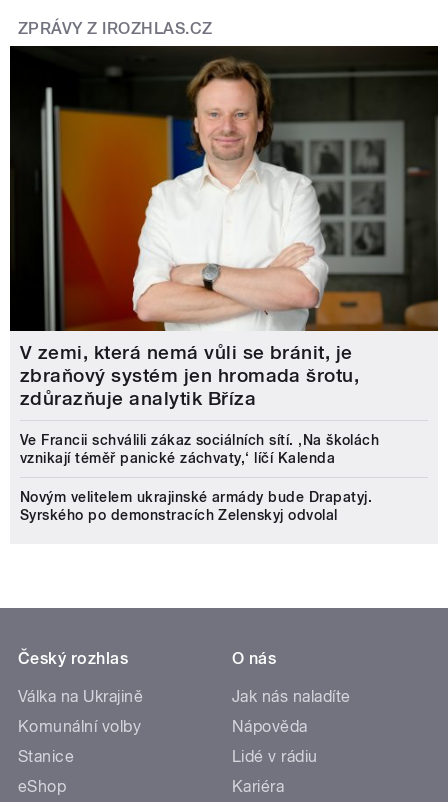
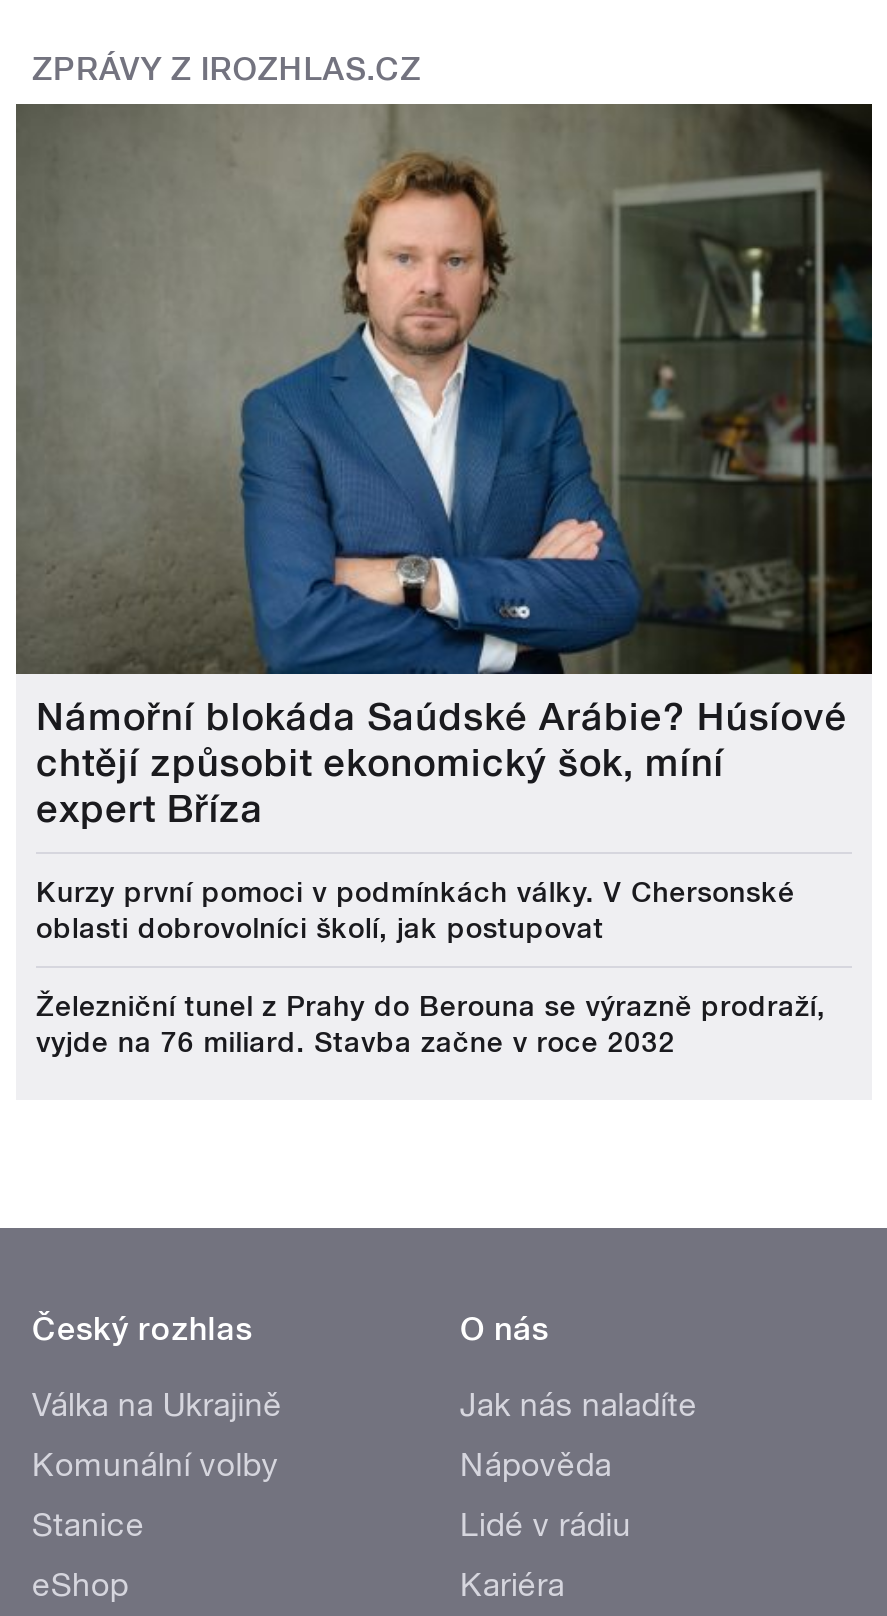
- [image]
- V zemi, která nemá vůli se bránit, je
- zbraňový systém jen hromada šrotu,
- zdůrazňuje analytik Bříza
+ [image]
+ Námořní blokáda Saúdské Arábie? Húsíové
+ chtějí způsobit ekonomický šok, míní
+ expert Bříza

- Ve Francii schválili zákaz sociálních sítí. ‚Na školách
- vznikají téměř panické záchvaty,‘ líčí Kalenda
+ Kurzy první pomoci v podmínkách války. V Chersonské
+ oblasti dobrovolníci školí, jak postupovat

- Novým velitelem ukrajinské armády bude Drapatyj.
- Syrského po demonstracích Zelenskyj odvolal
+ Železniční tunel z Prahy do Berouna se výrazně prodraží,
+ vyjde na 76 miliard. Stavba začne v roce 2032
